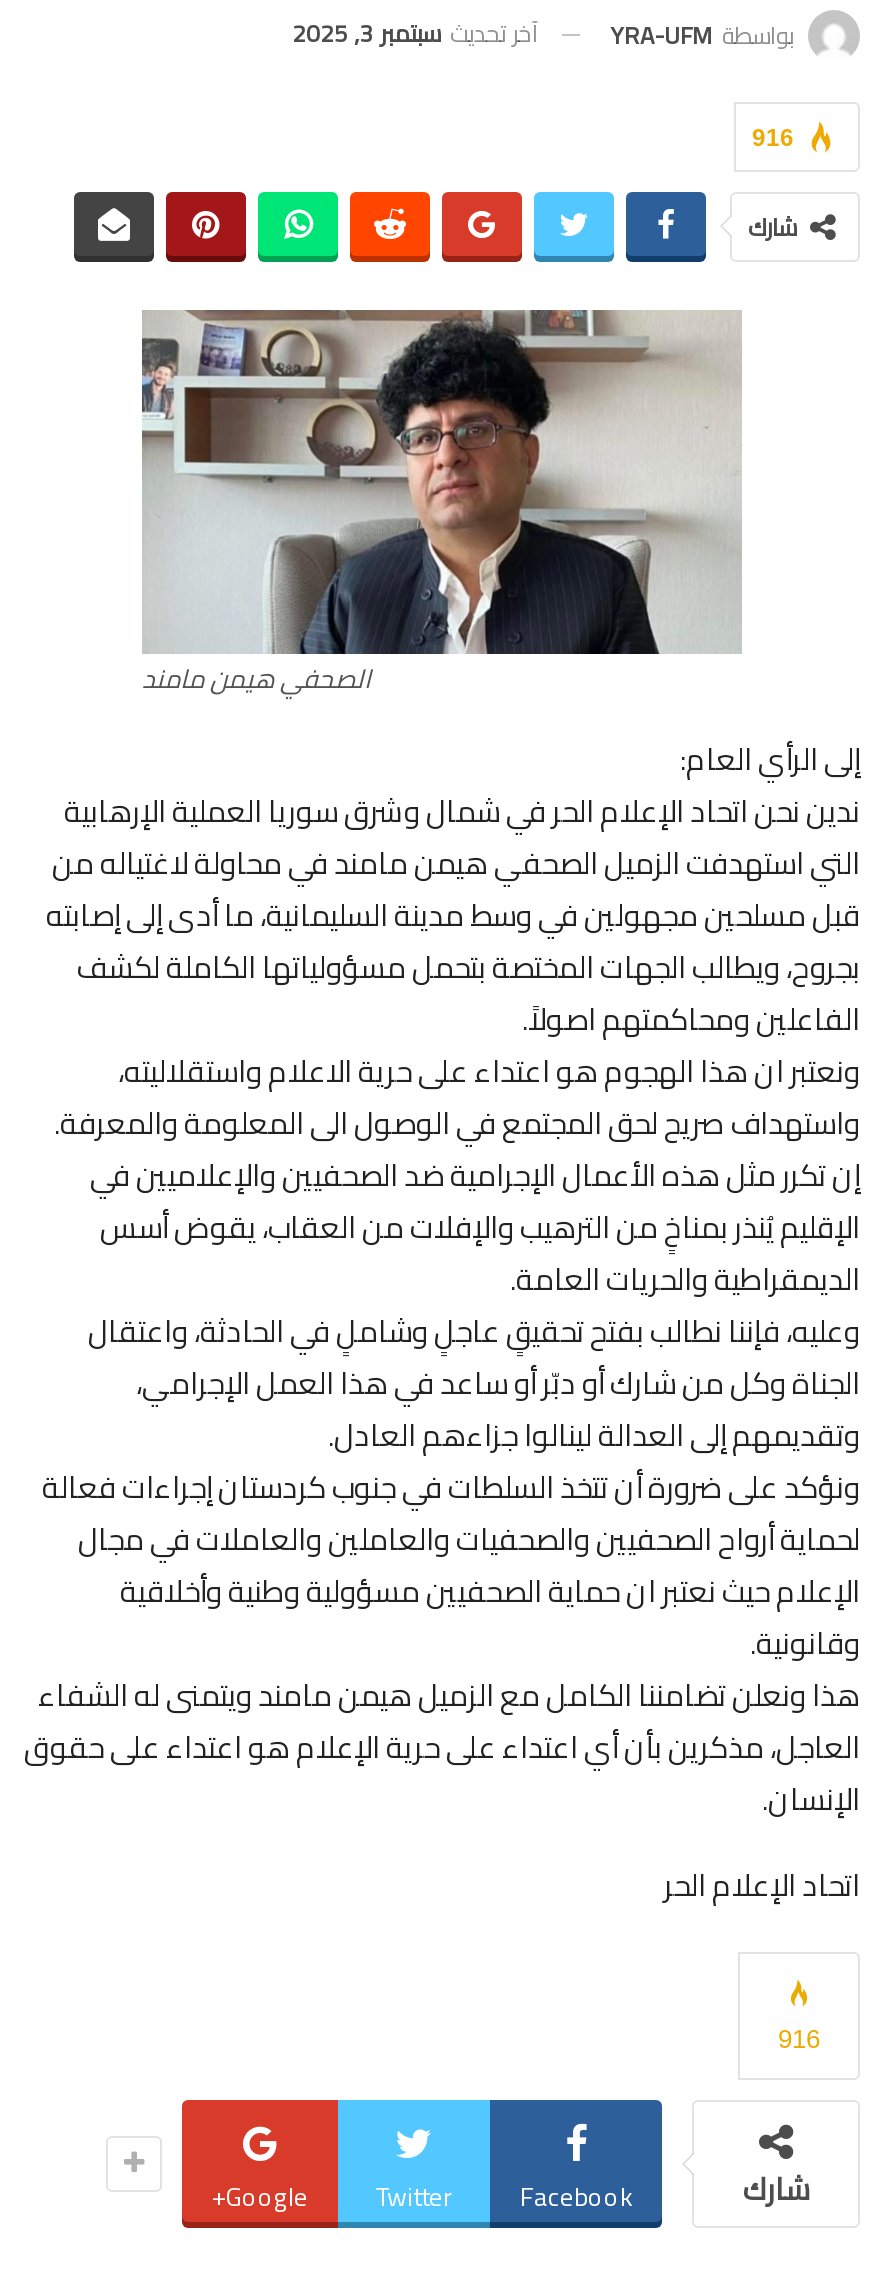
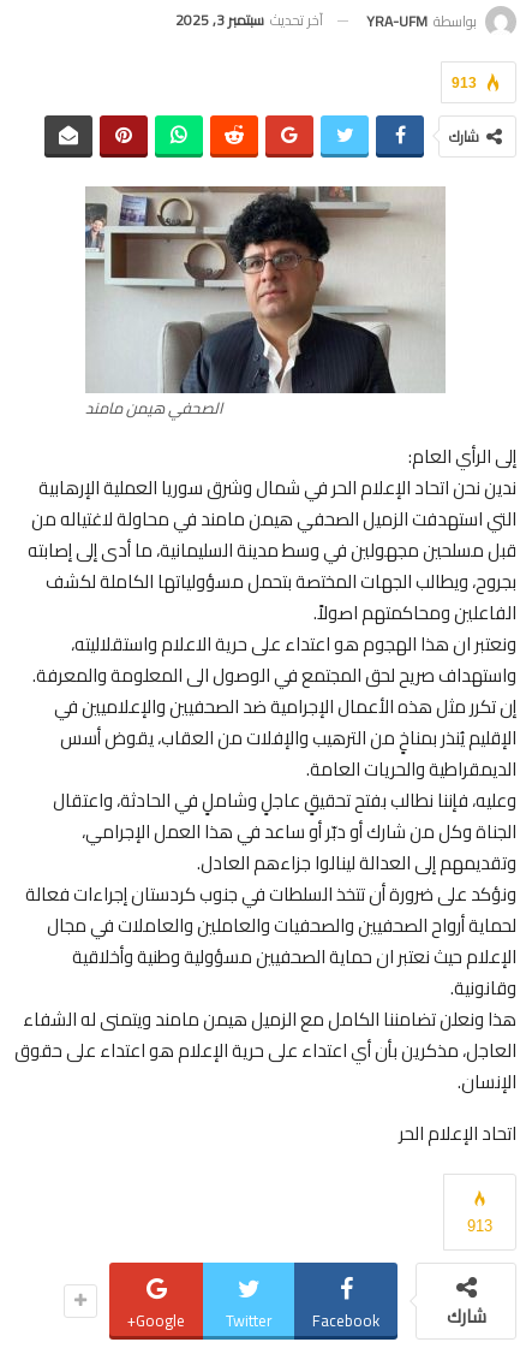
- 916
+ 913

- 916
+ 913
